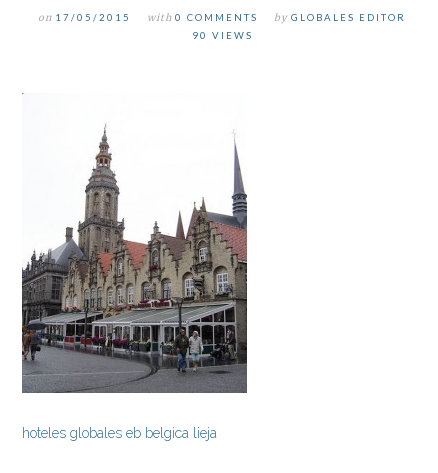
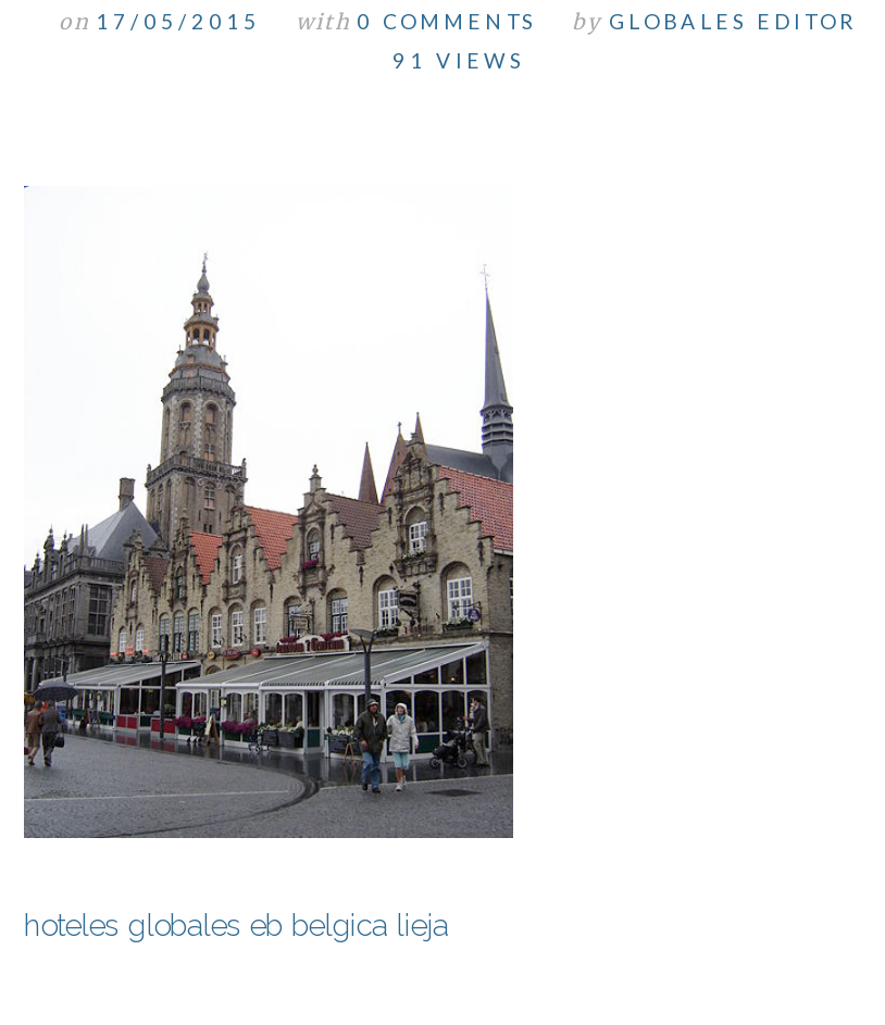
- 90 VIEWS
+ 91 VIEWS
